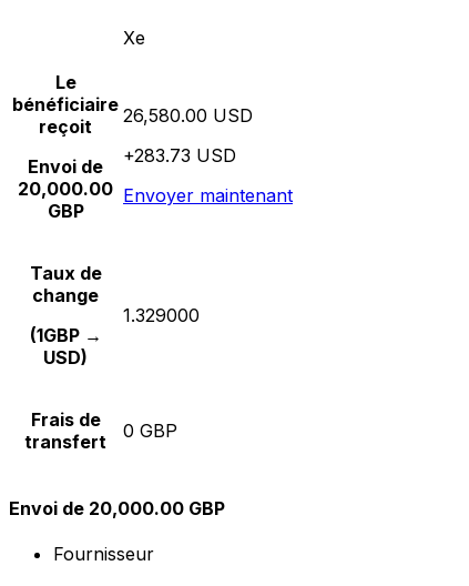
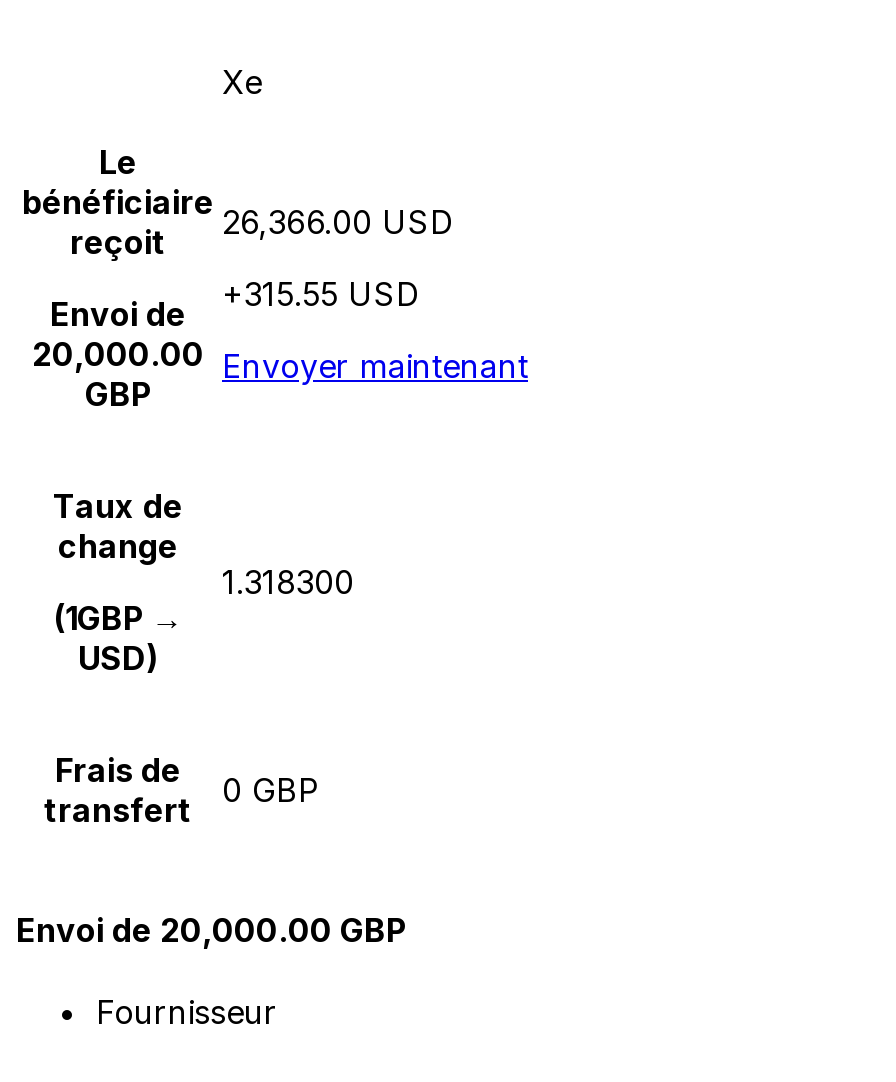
- bénéficiaire reçoit 26,580.00 USD
+ bénéficiaire reçoit 26,366.00 USD

- Envoi de +283.73 USD
+ Envoi de +315.55 USD

- 1.329000
+ 1.318300
